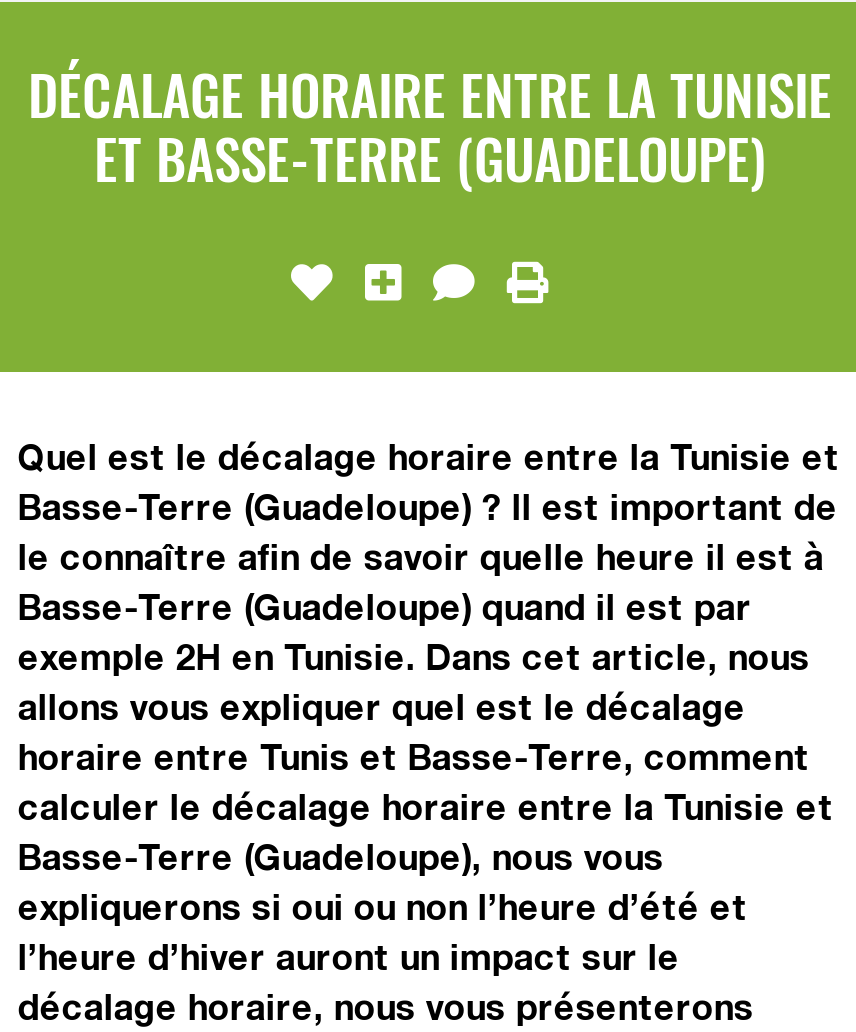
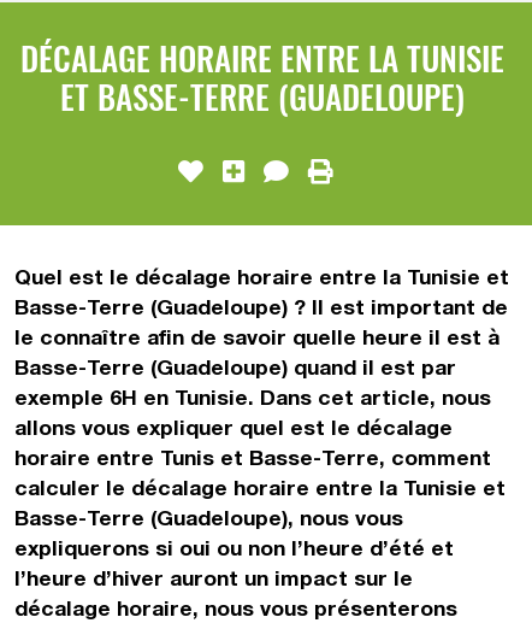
- exemple 2H en Tunisie. Dans cet article, nous
+ exemple 6H en Tunisie. Dans cet article, nous
